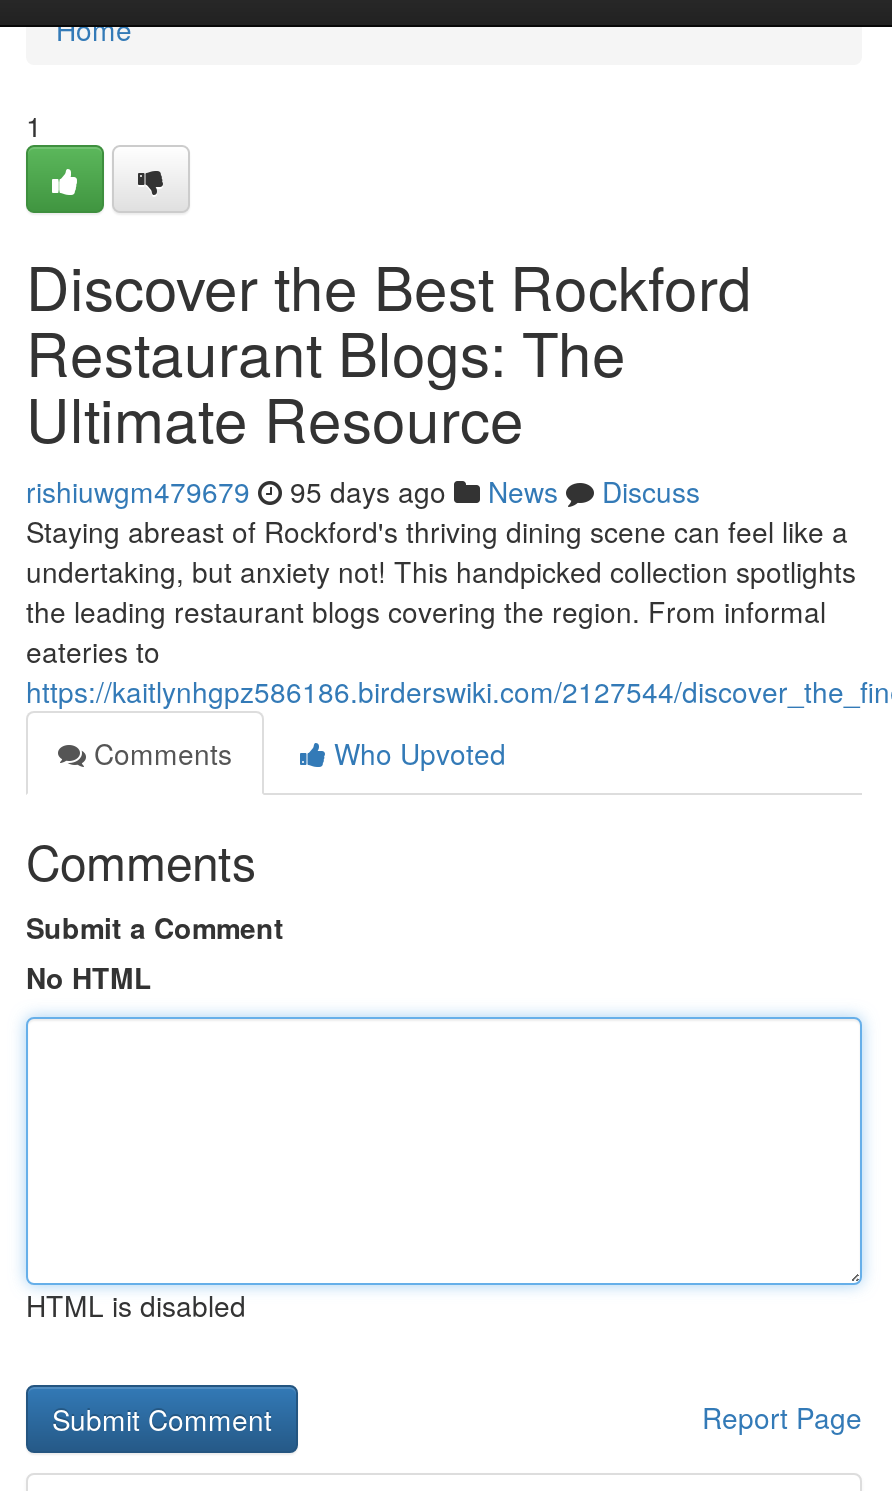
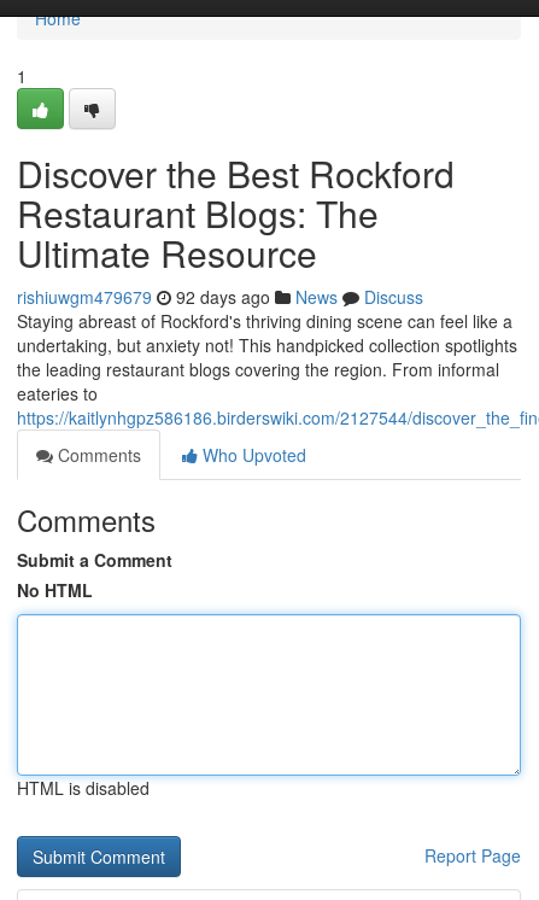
- rishiuwgm479679 95 days ago News Discuss
+ rishiuwgm479679 92 days ago News Discuss
